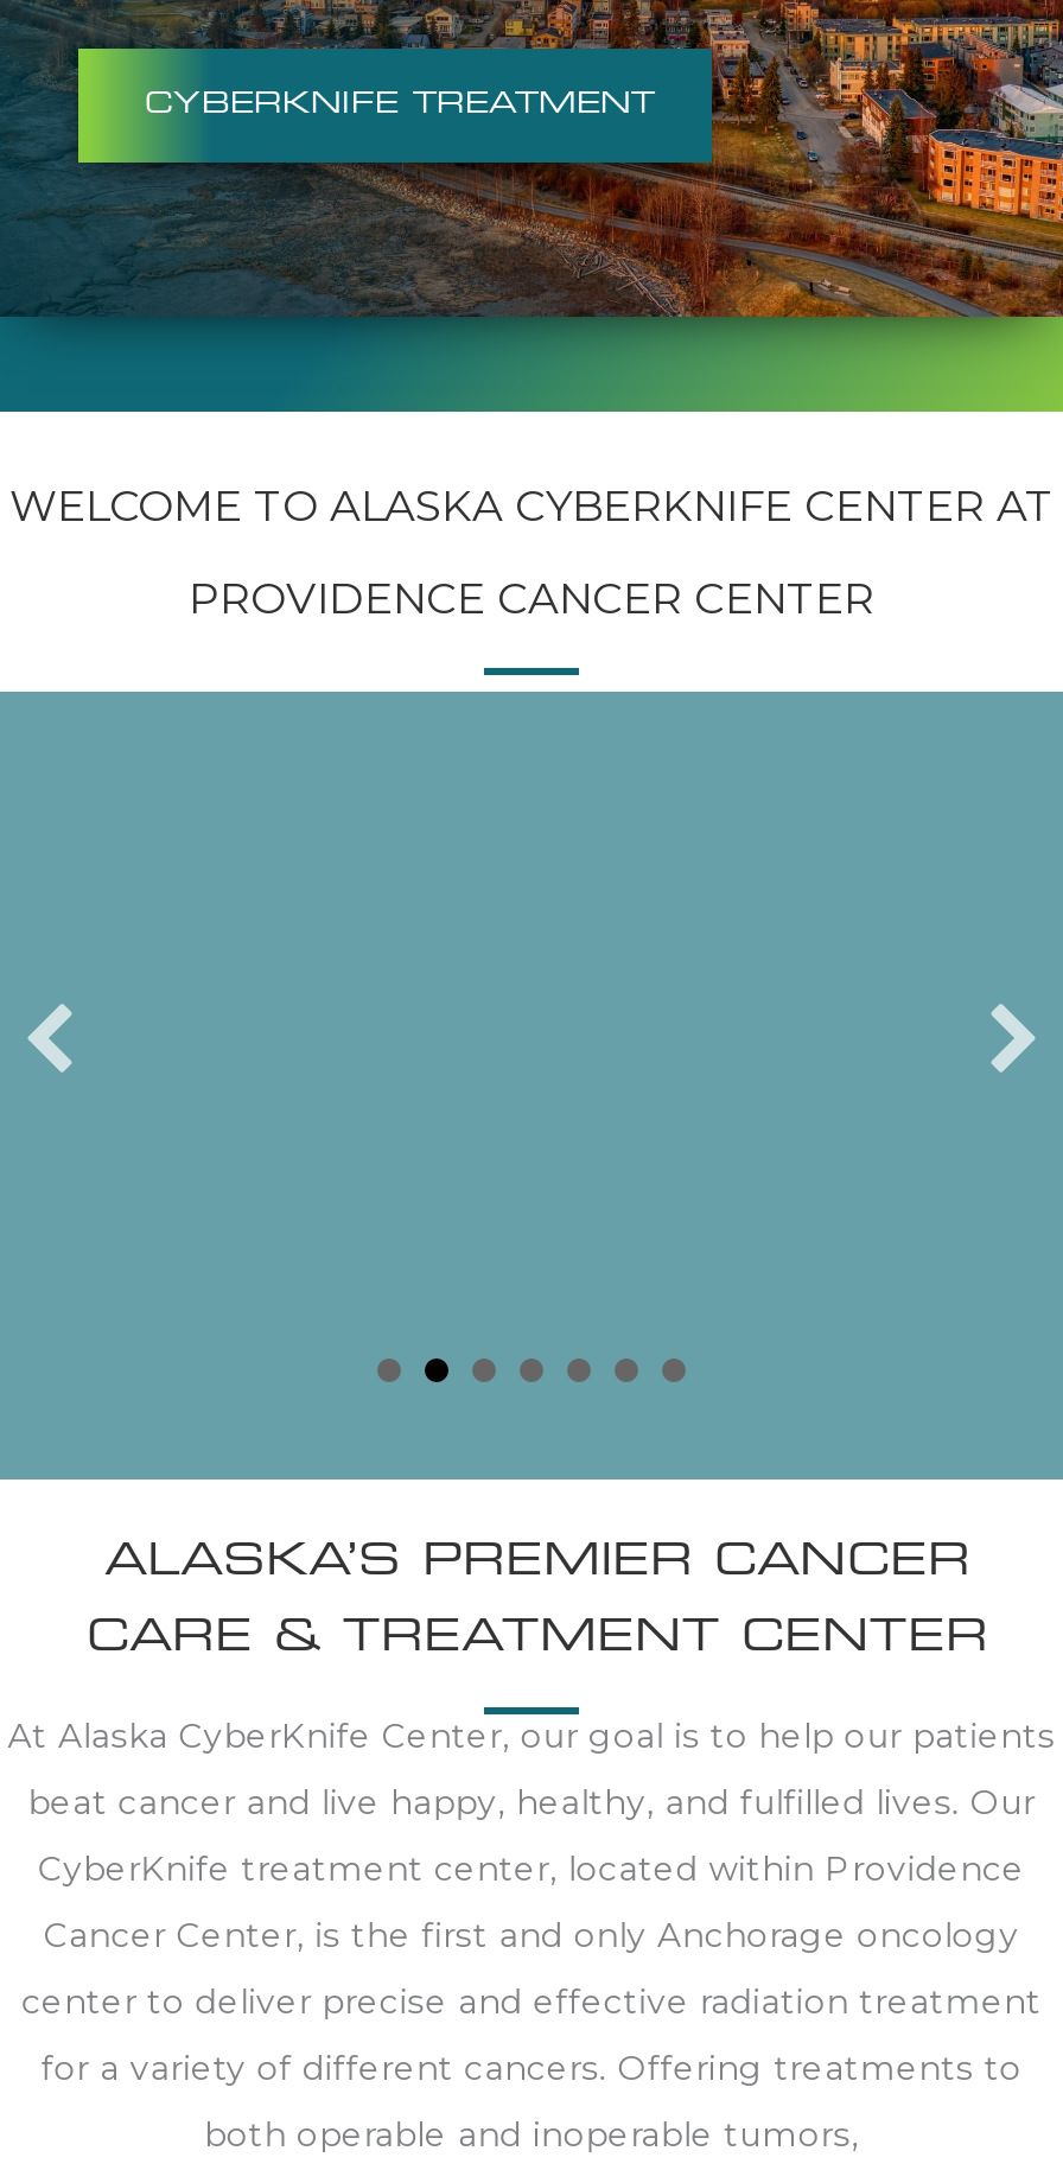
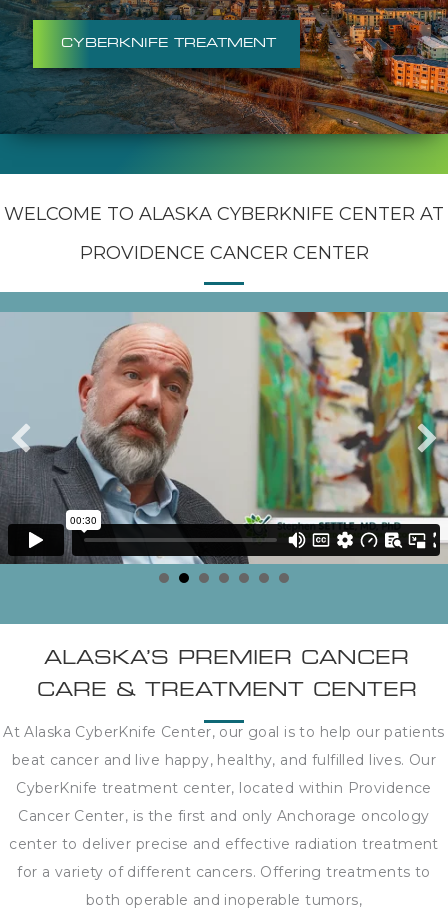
+ [image]
